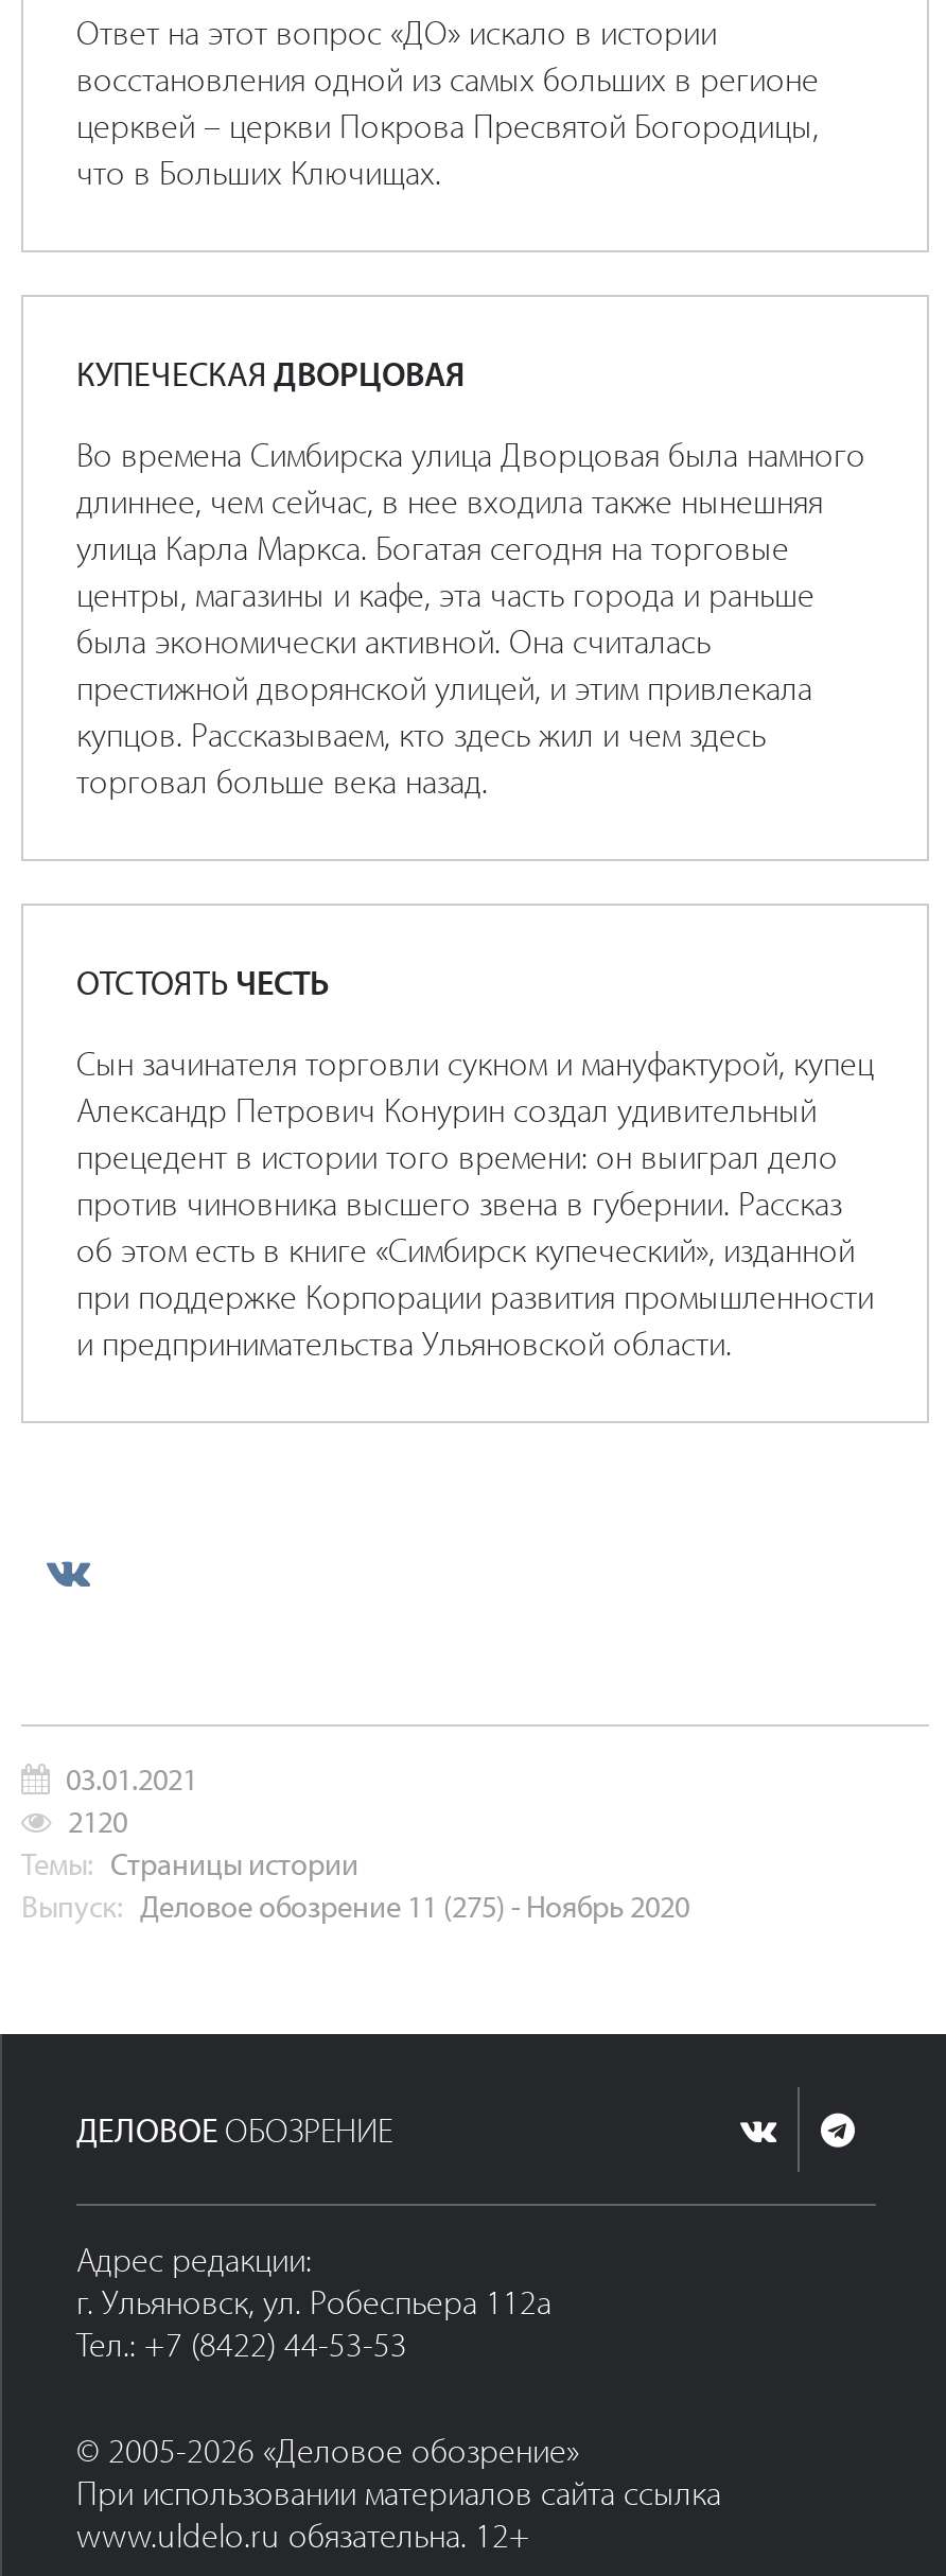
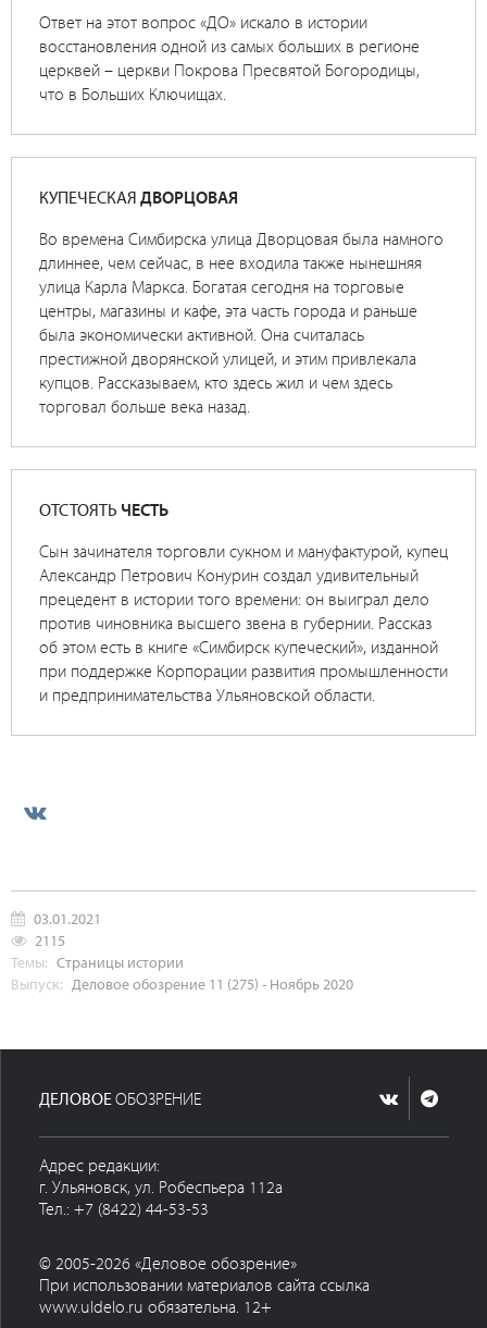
- 2120
+ 2115
